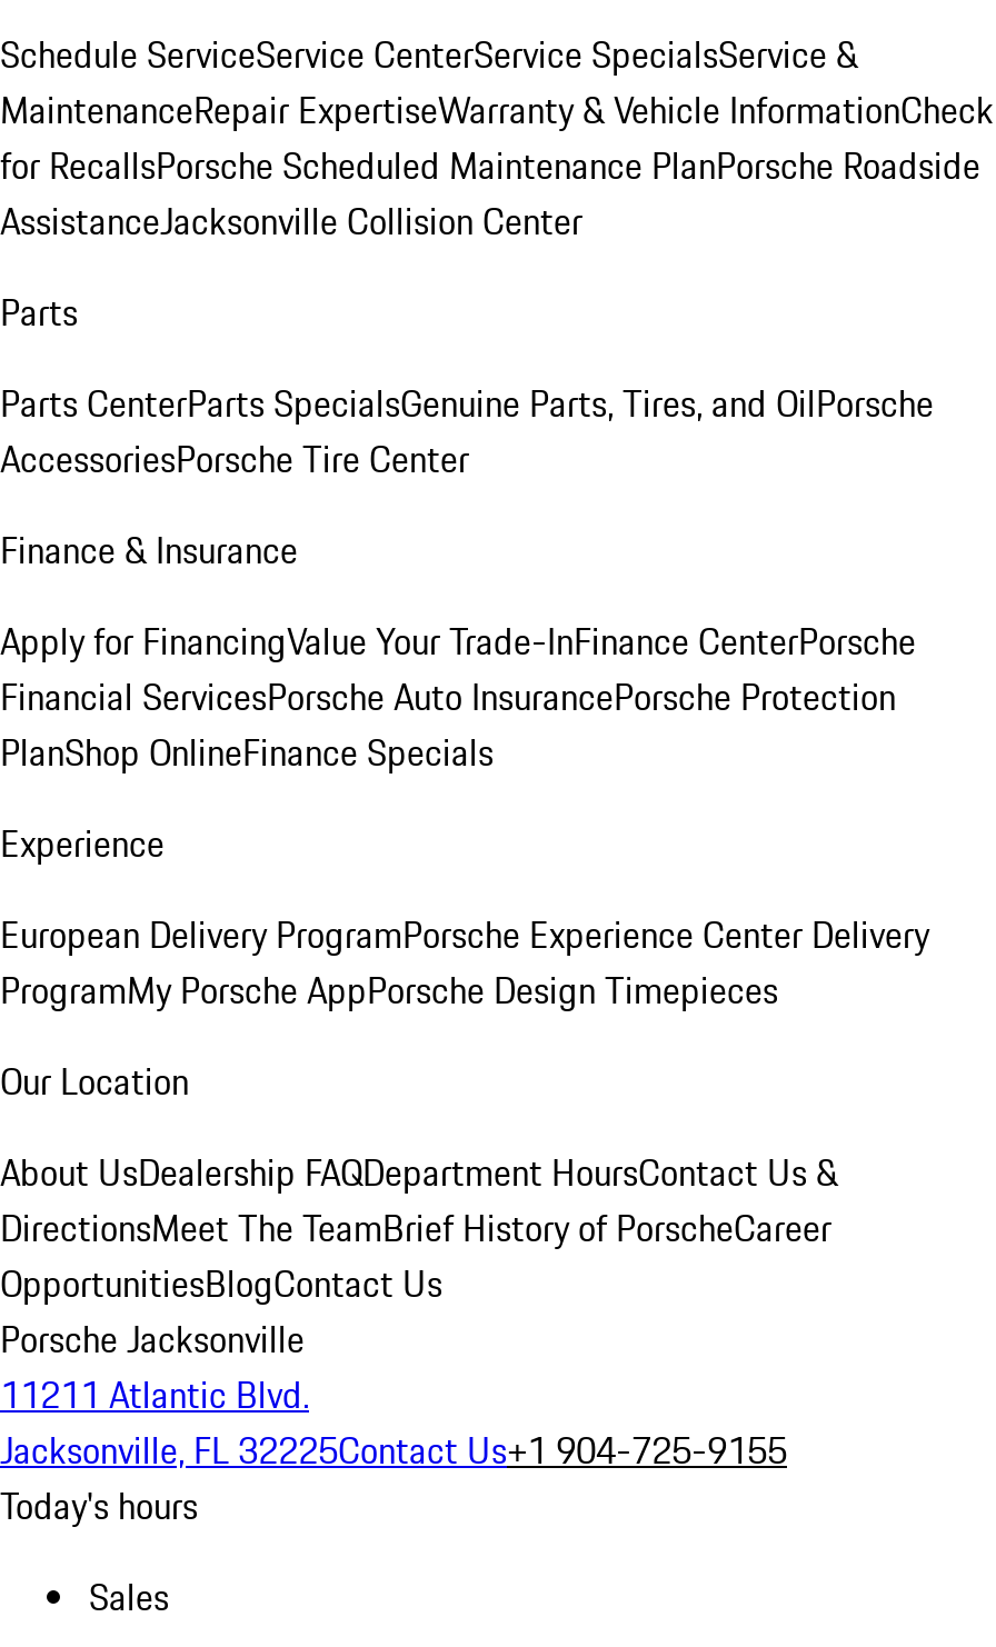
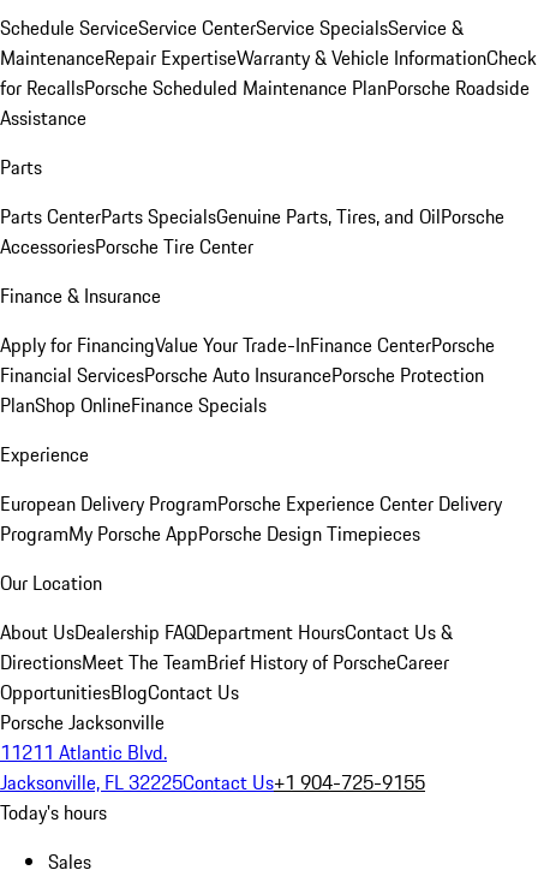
- AssistanceJacksonville Collision Center
+ Assistance
